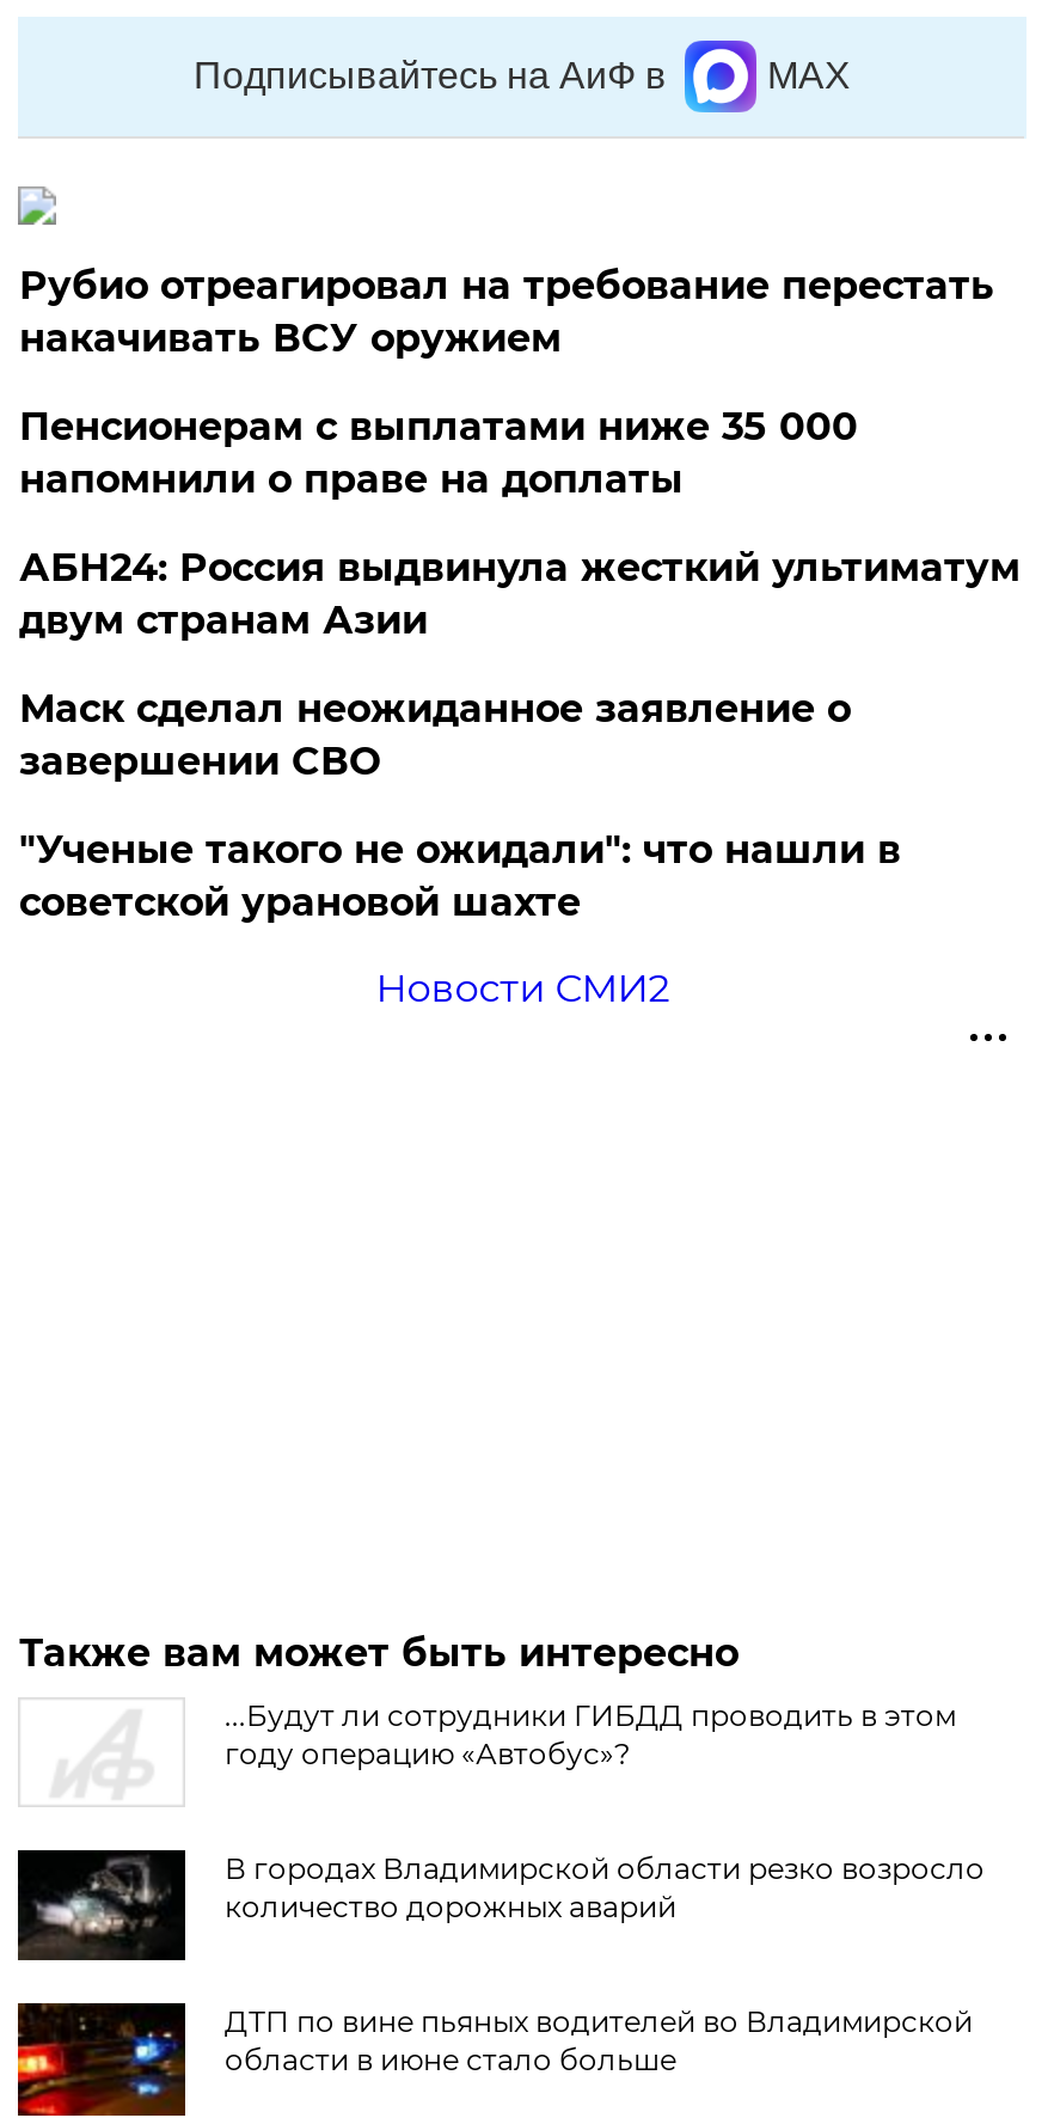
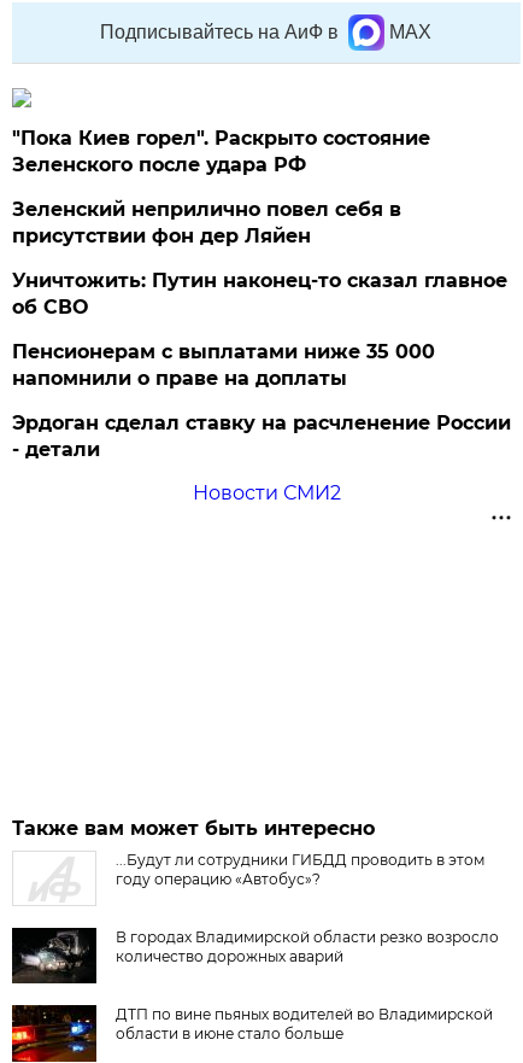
- Рубио отреагировал на требование перестать
- накачивать ВСУ оружием
+ "Пока Киев горел". Раскрыто состояние
+ Зеленского после удара РФ
+ Зеленский неприлично повел cебя в
+ присутствии фон дер Ляйен
+ Уничтожить: Путин наконец-то сказал главное
+ об СВО

moved down: Пенсионерам с выплатами ниже 35 000 | напомнили о праве на доплаты

- АБН24: Россия выдвинула жесткий ультиматум
- двум странам Азии
- Маск сделал неожиданное заявление о
- завершении СВО
- "Ученые такого не ожидали": что нашли в
- советской урановой шахте
+ Эрдоган сделал ставку на расчленение России
+ - детали
